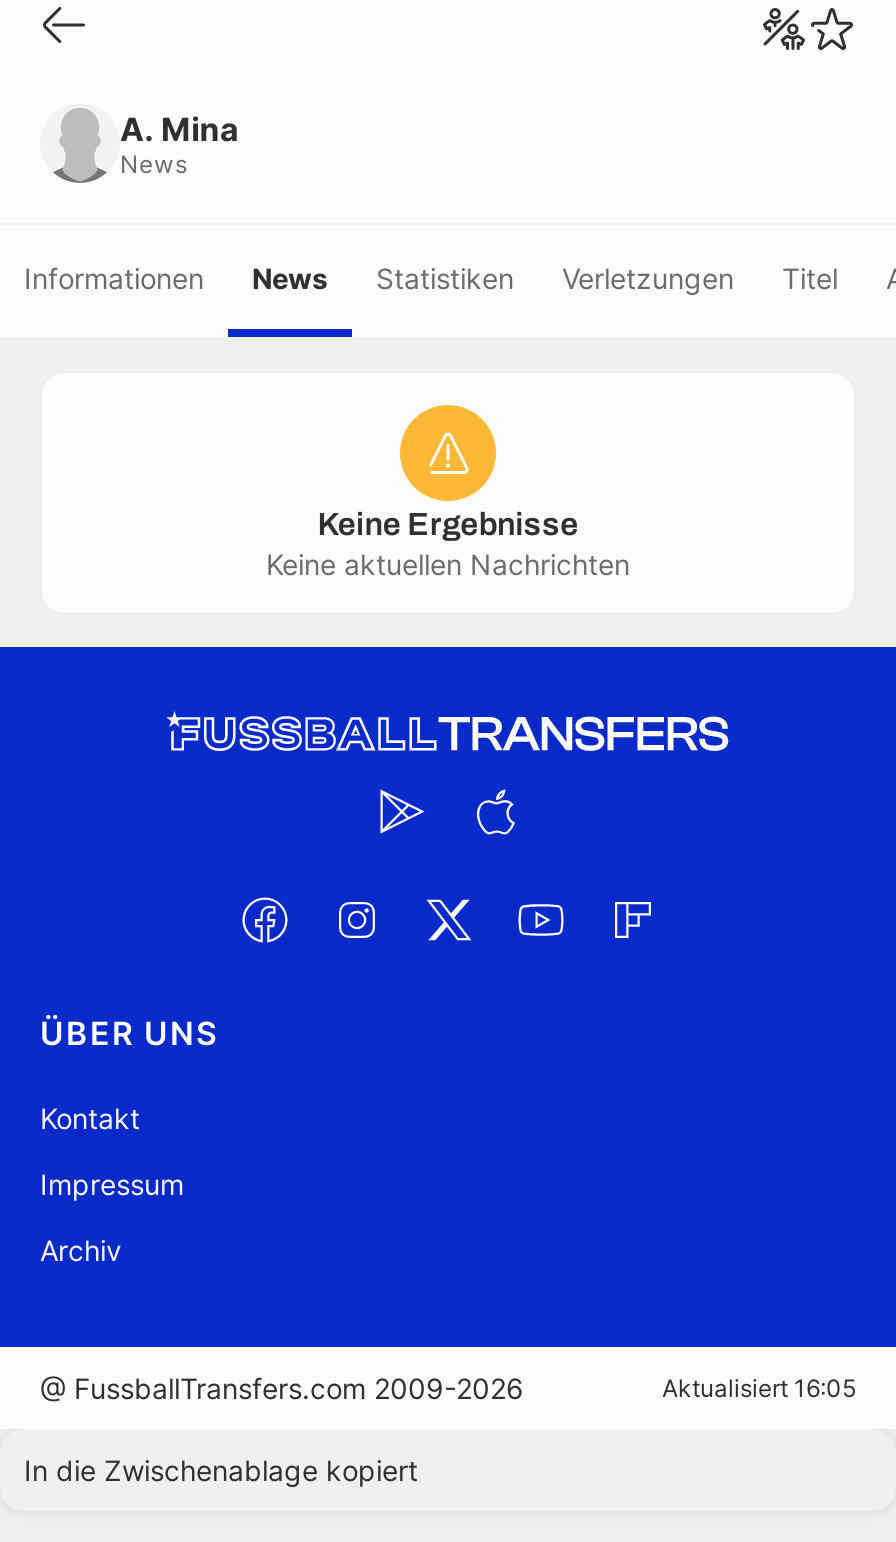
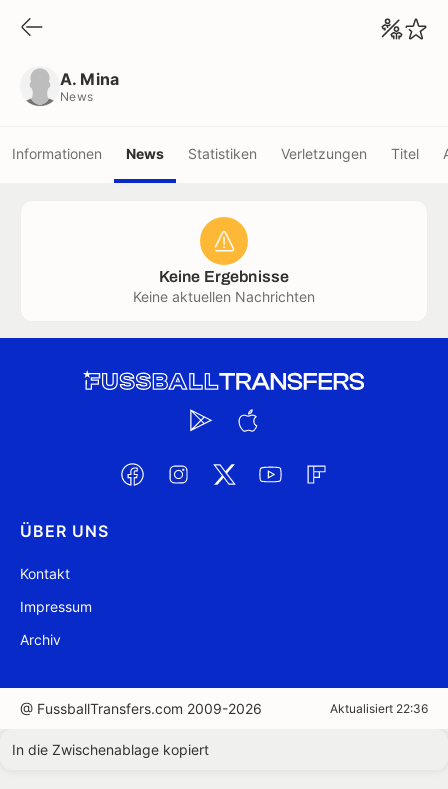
- Aktualisiert 16:05
+ Aktualisiert 22:36
